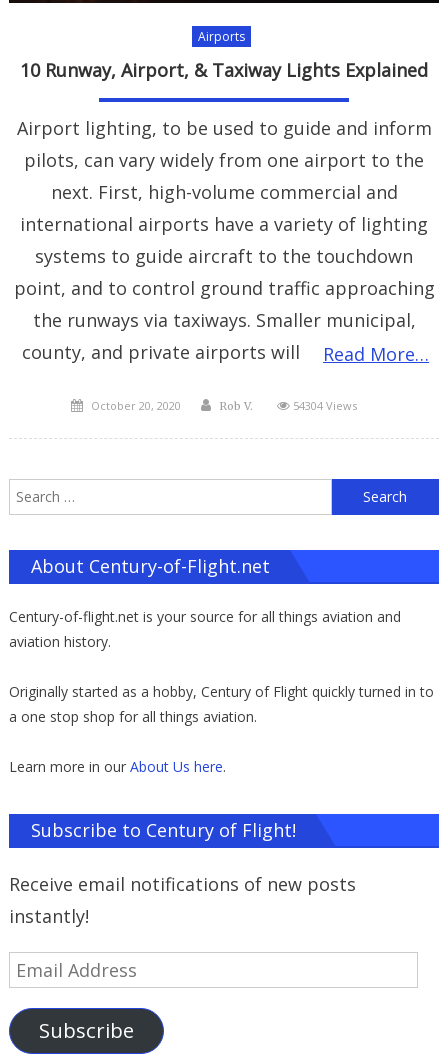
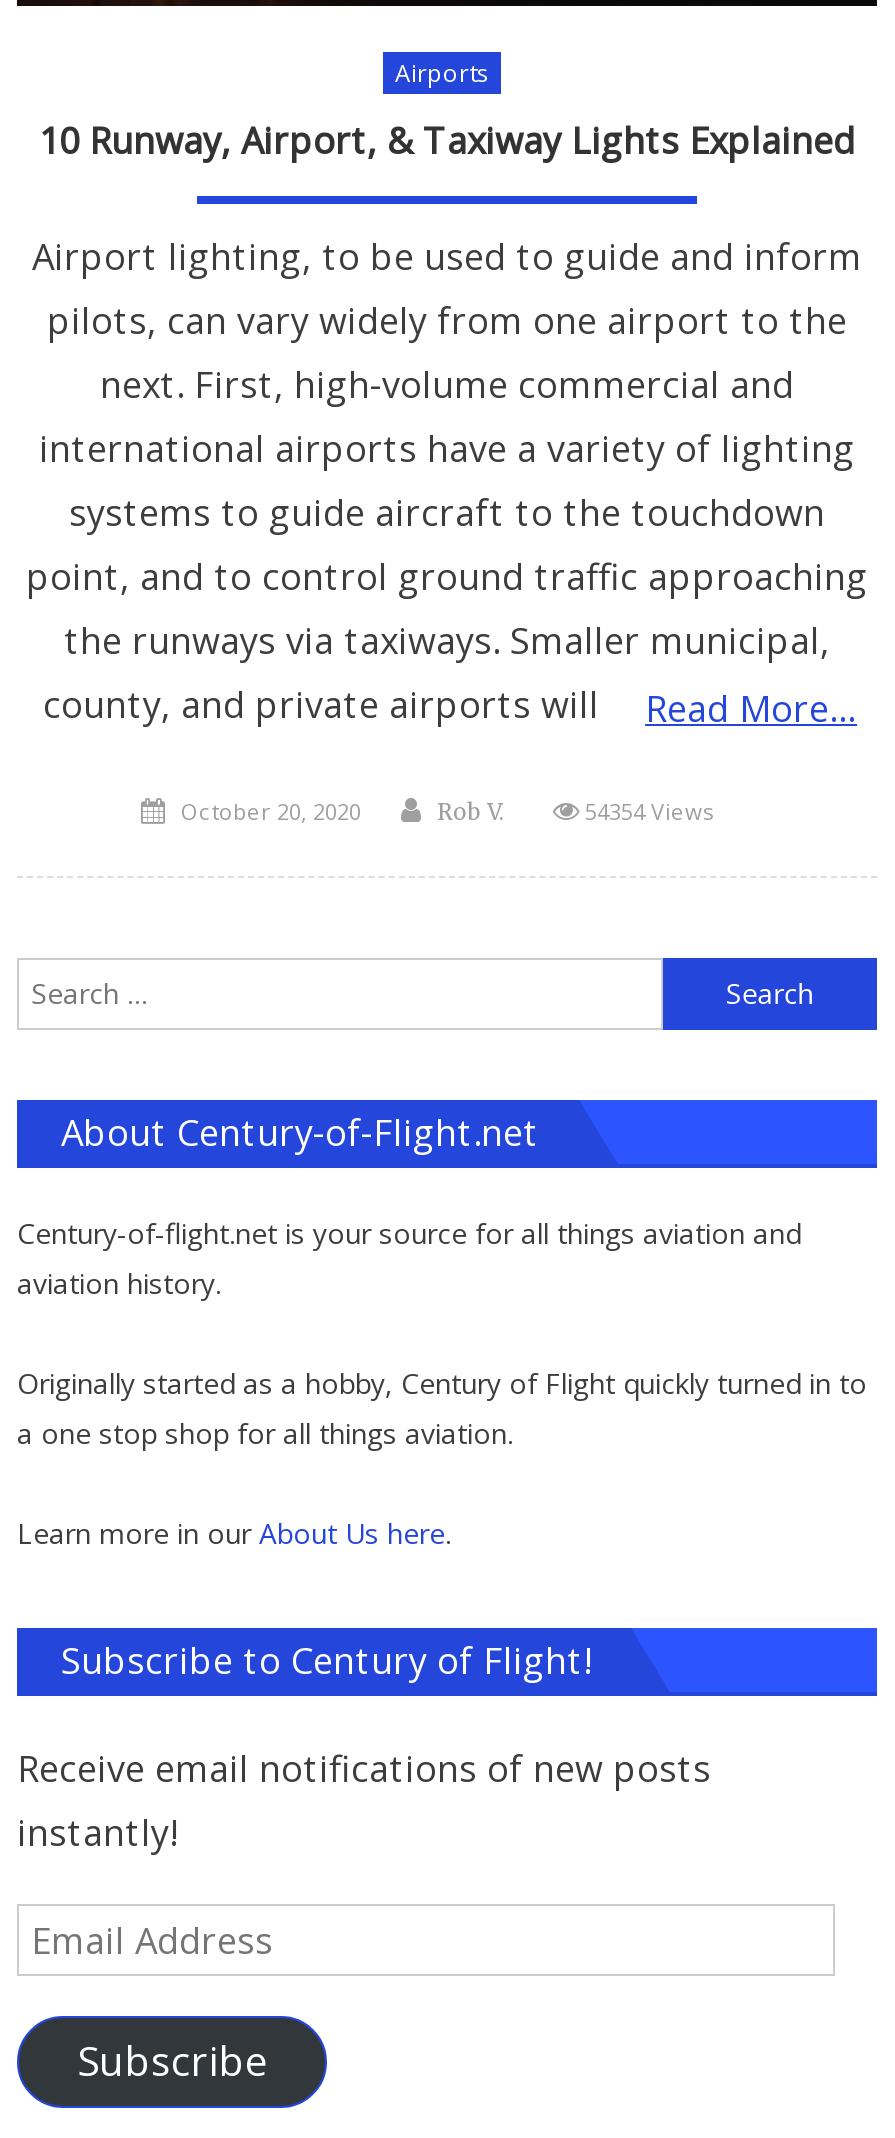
- 54304 Views
+ 54354 Views
